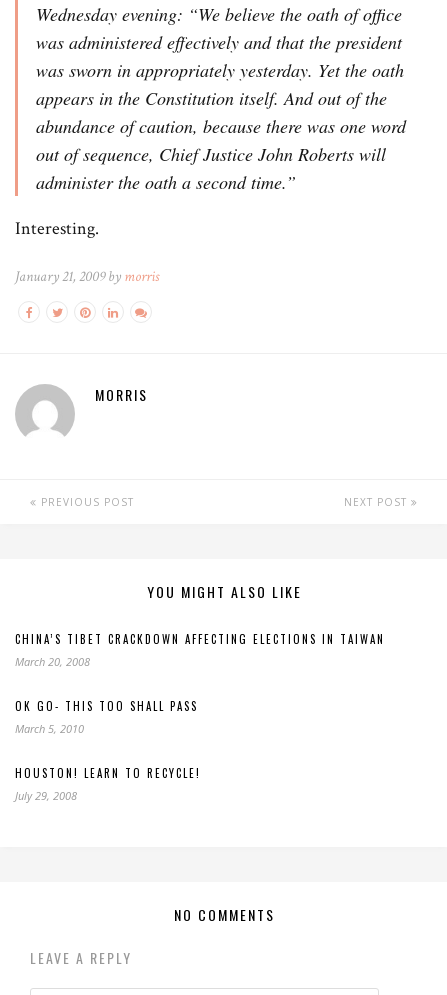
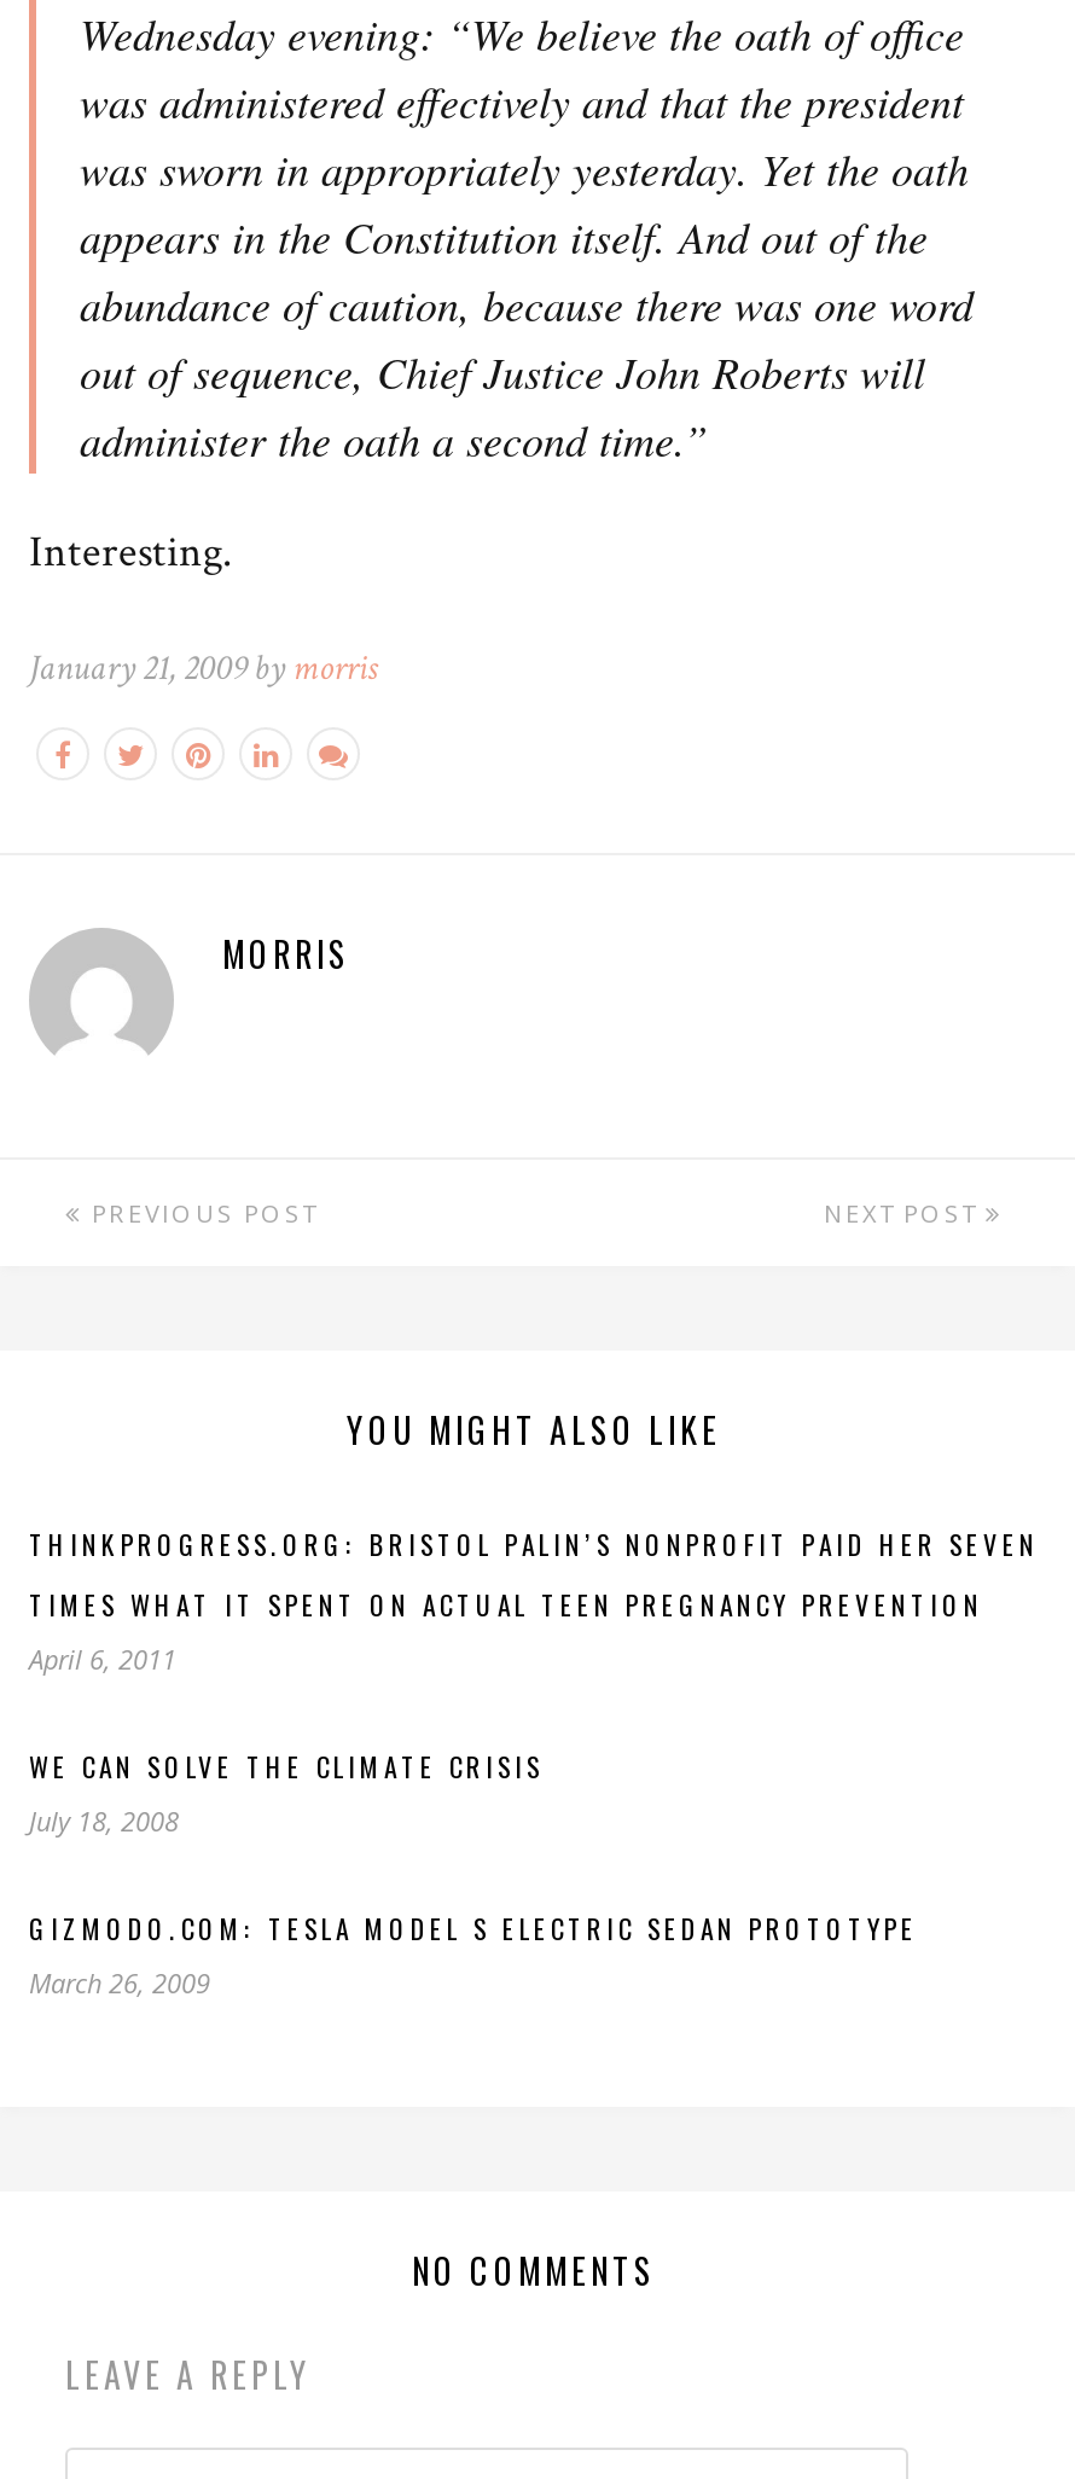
- CHINA’S TIBET CRACKDOWN AFFECTING ELECTIONS IN TAIWAN
- March 20, 2008
- OK GO- THIS TOO SHALL PASS
- March 5, 2010
- HOUSTON! LEARN TO RECYCLE!
- July 29, 2008
+ THINKPROGRESS.ORG: BRISTOL PALIN’S NONPROFIT PAID HER SEVEN
+ TIMES WHAT IT SPENT ON ACTUAL TEEN PREGNANCY PREVENTION
+ April 6, 2011
+ WE CAN SOLVE THE CLIMATE CRISIS
+ July 18, 2008
+ GIZMODO.COM: TESLA MODEL S ELECTRIC SEDAN PROTOTYPE
+ March 26, 2009
